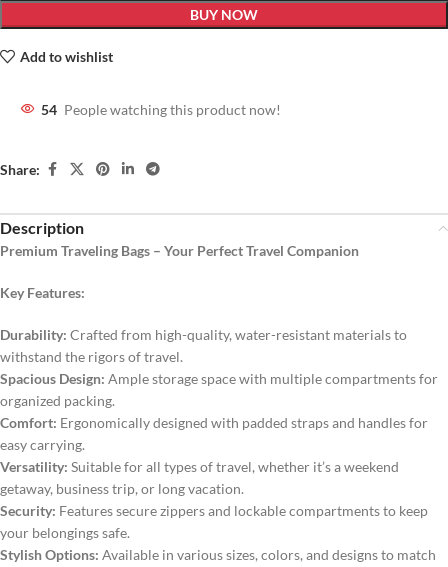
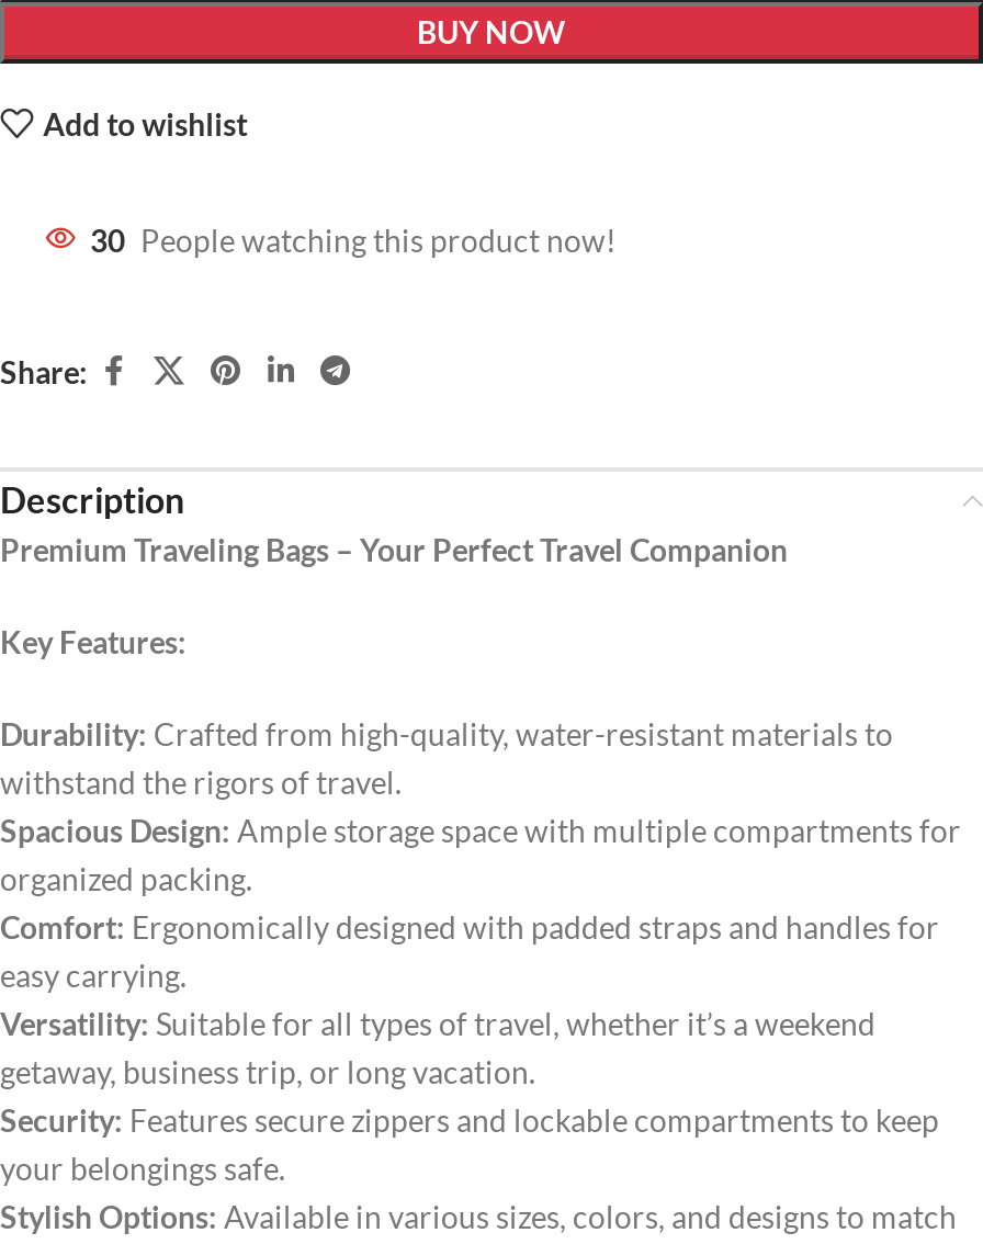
- 54 People watching this product now!
+ 30 People watching this product now!
